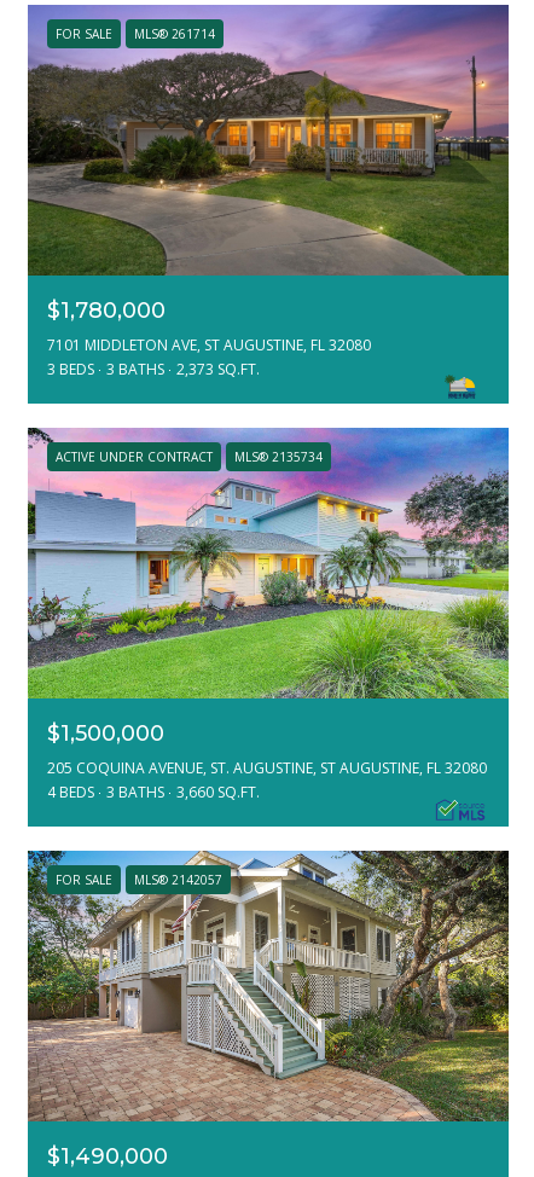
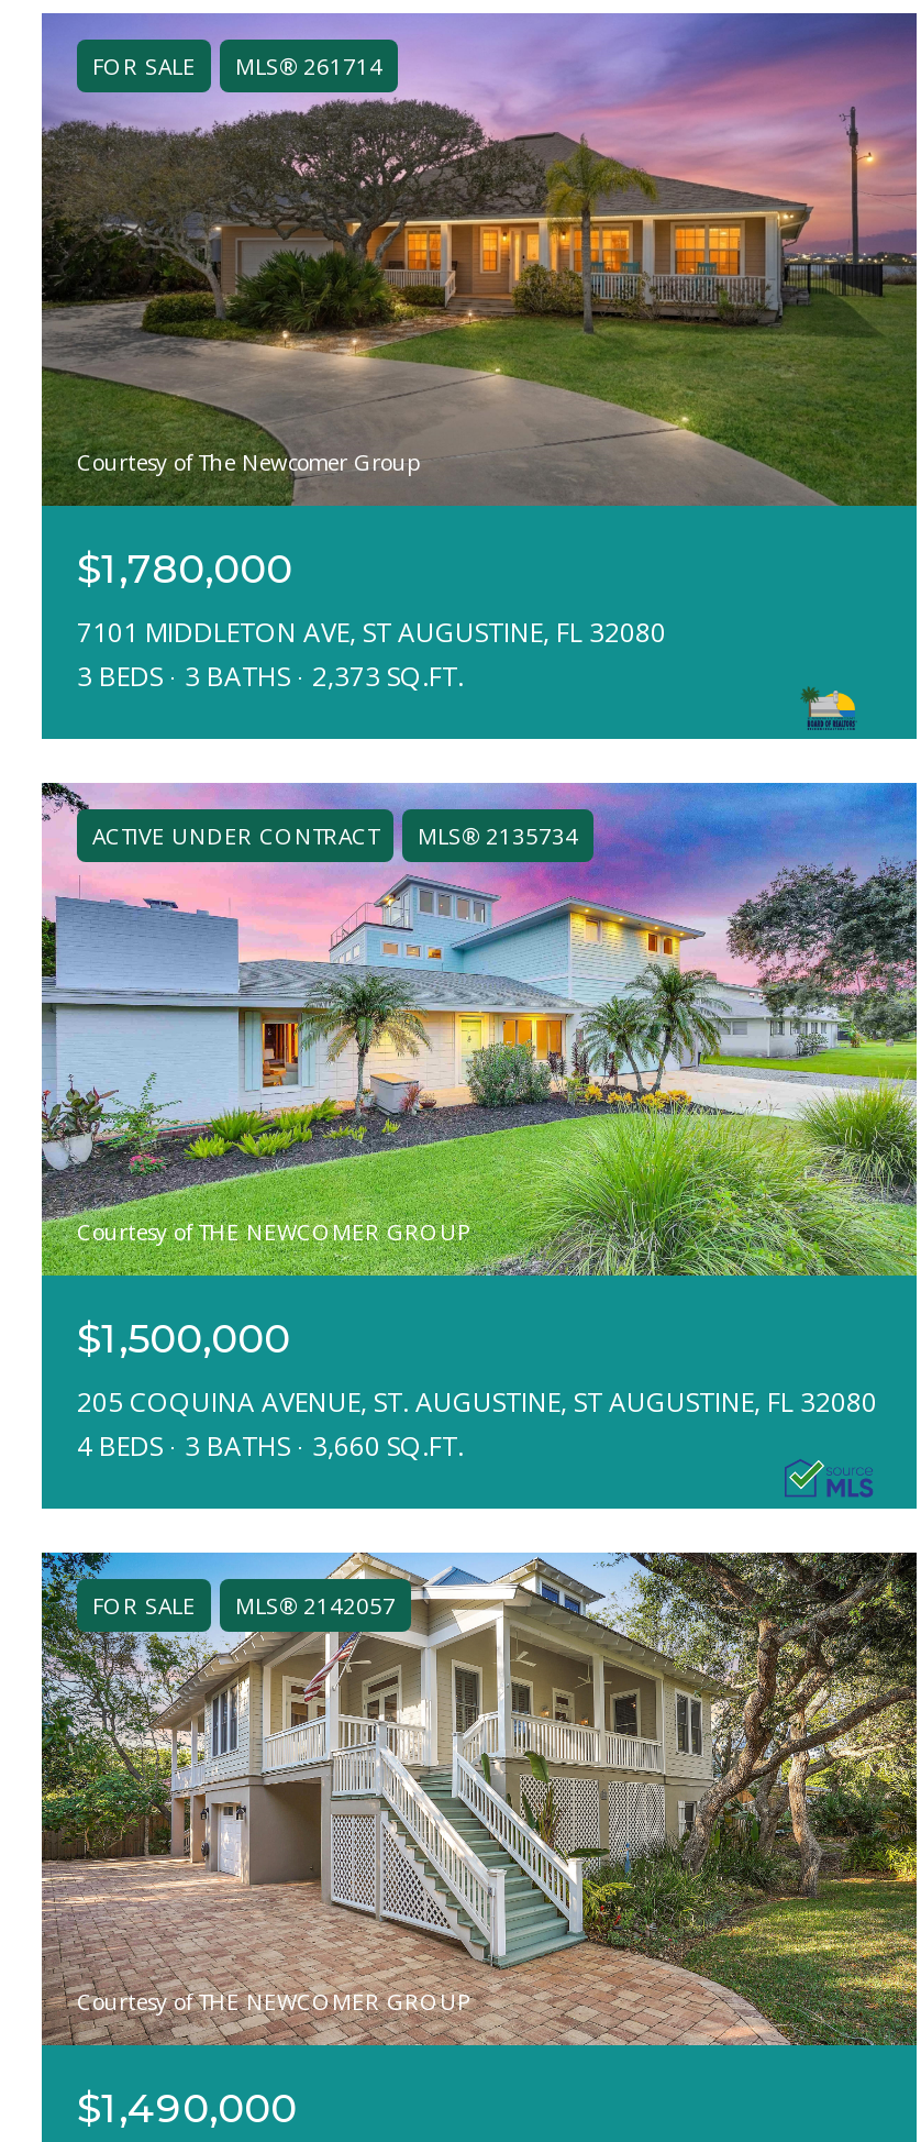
+ Courtesy of The Newcomer Group

+ Courtesy of THE NEWCOMER GROUP

+ Courtesy of THE NEWCOMER GROUP
